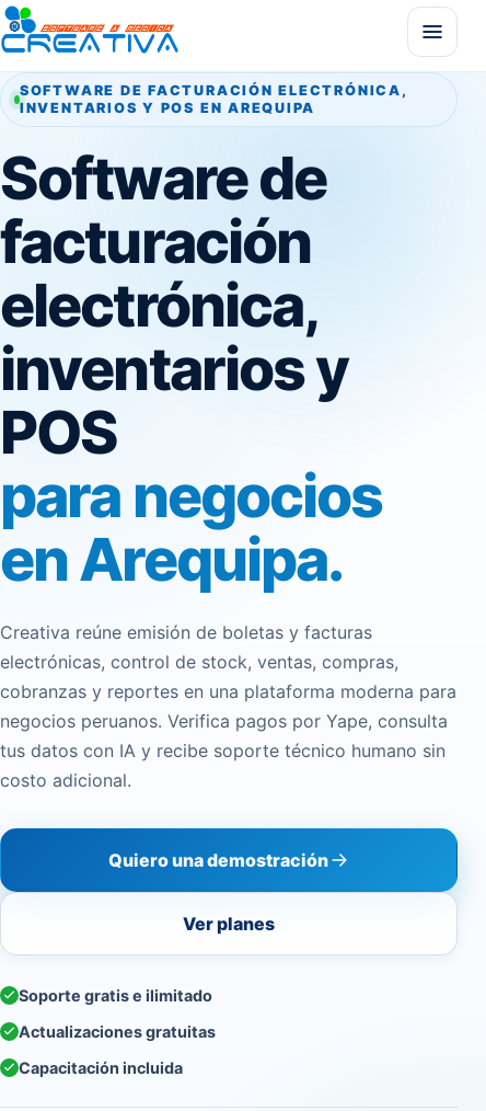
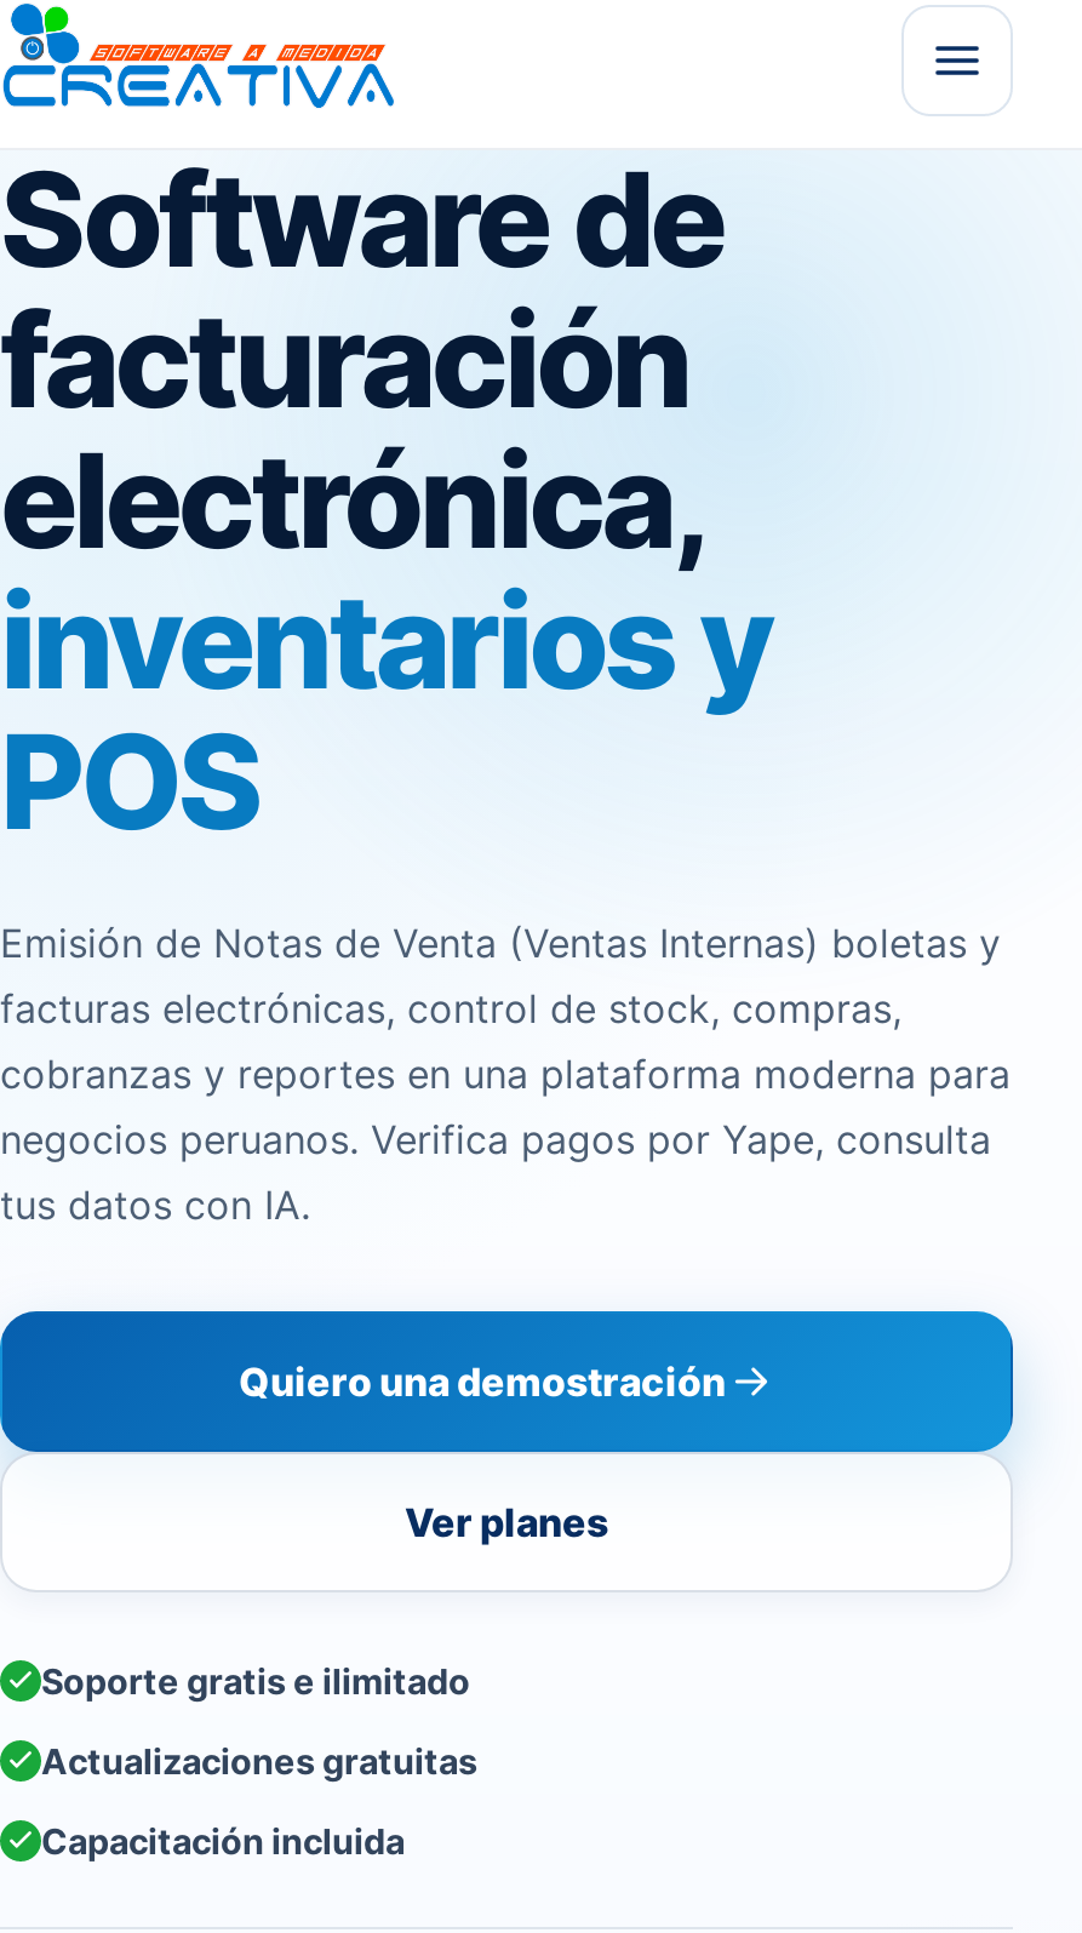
- SOFTWARE DE FACTURACIÓN ELECTRÓNICA,
- INVENTARIOS Y POS EN AREQUIPA

- para negocios
- en Arequipa.
- Creativa reúne emisión de boletas y facturas
- electrónicas, control de stock, ventas, compras,
+ Emisión de Notas de Venta (Ventas Internas) boletas y
+ facturas electrónicas, control de stock, compras,

- tus datos con IA y recibe soporte técnico humano sin
- costo adicional.
+ tus datos con IA.
